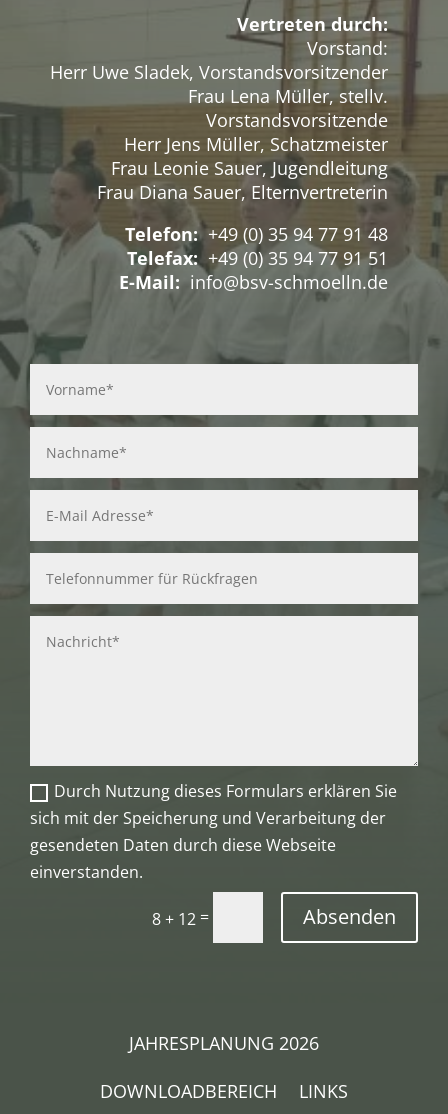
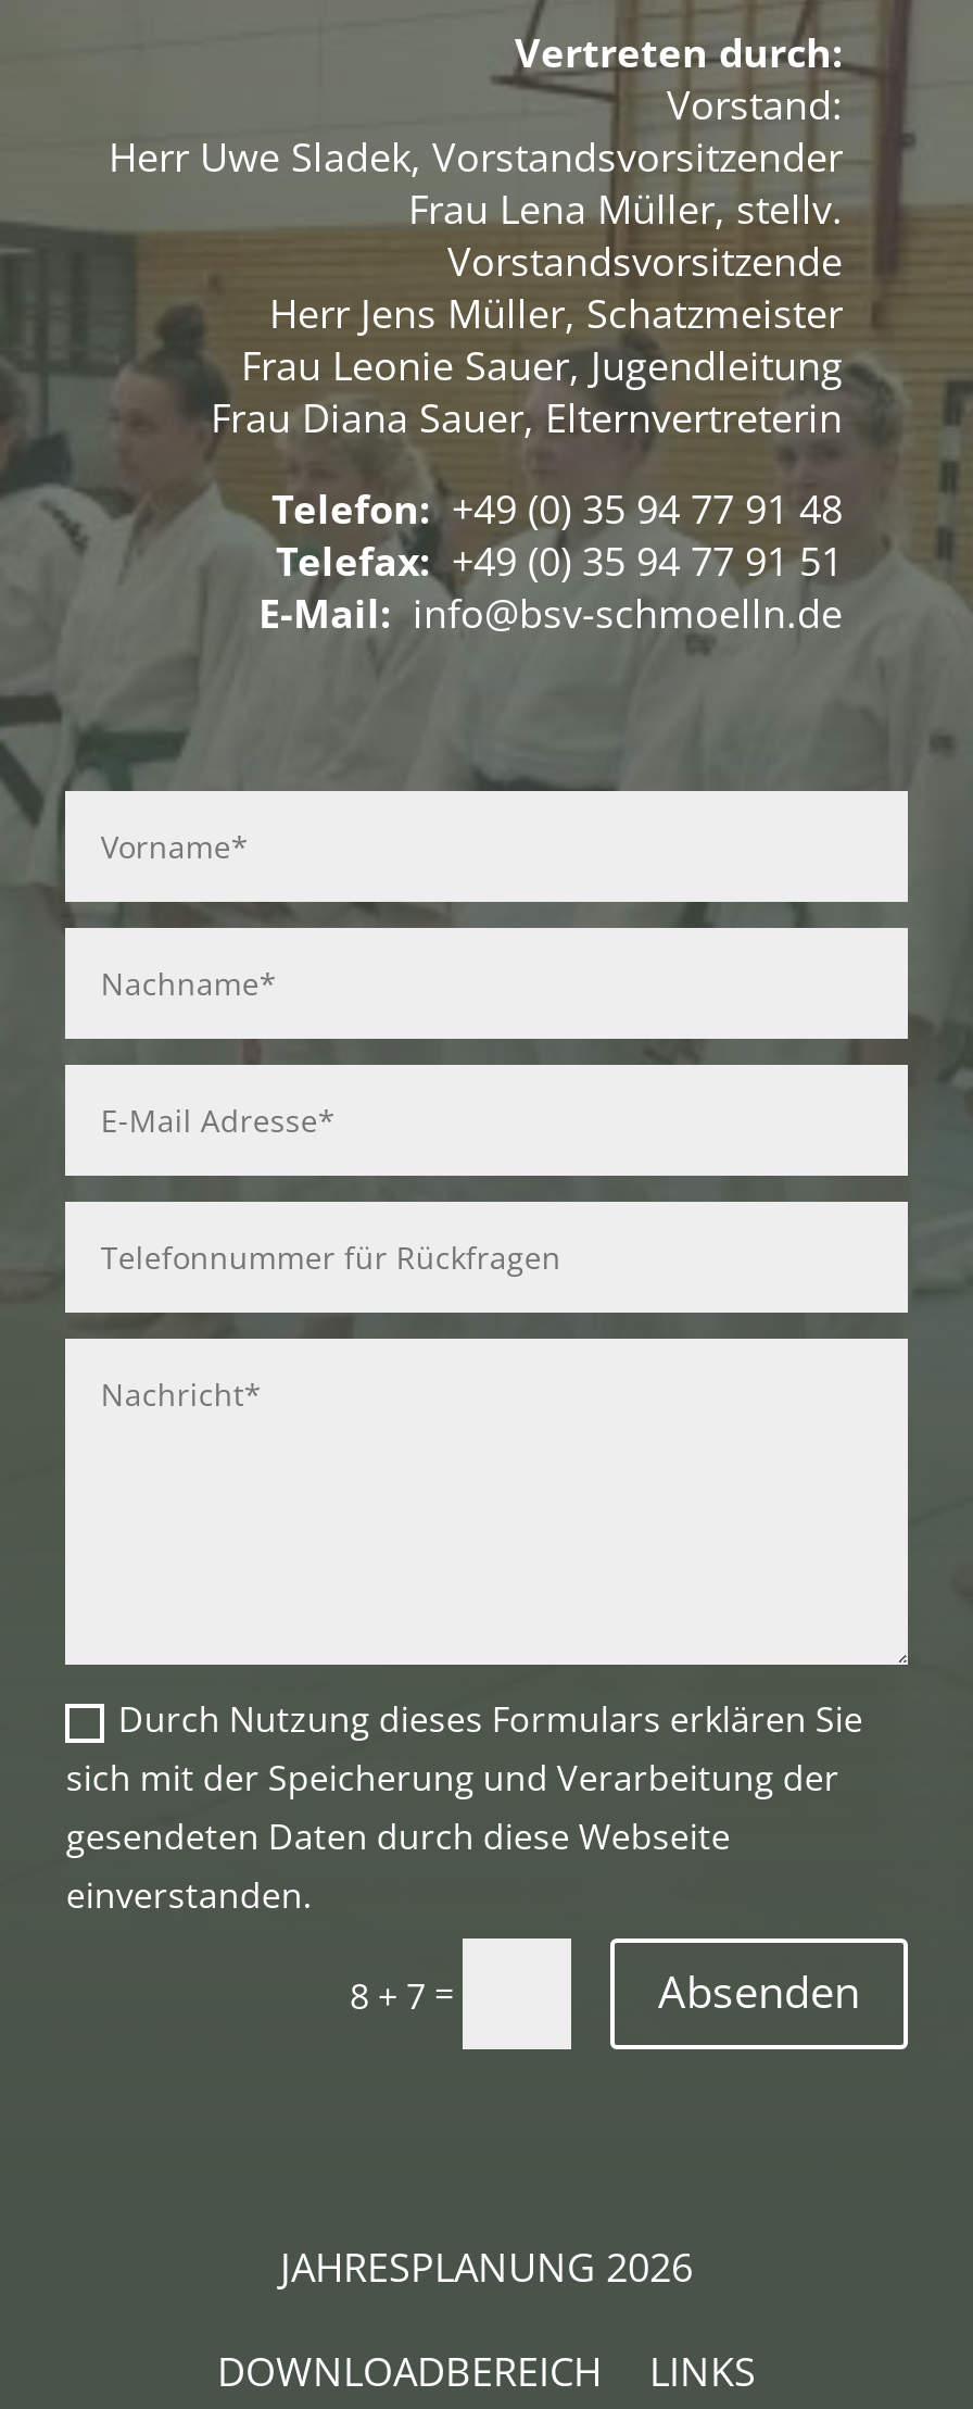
- 8 + 12 =
+ 8 + 7 =
